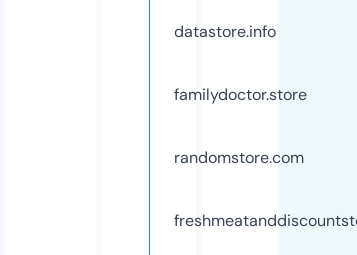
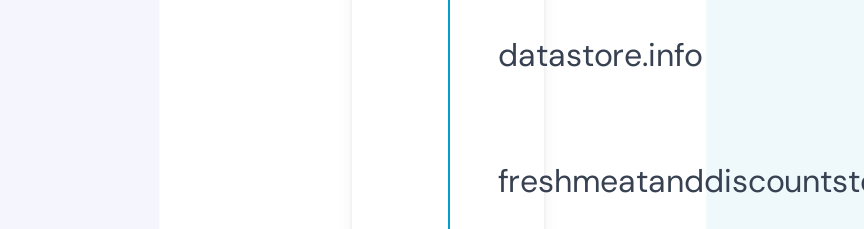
- familydoctor.store
- randomstore.com
